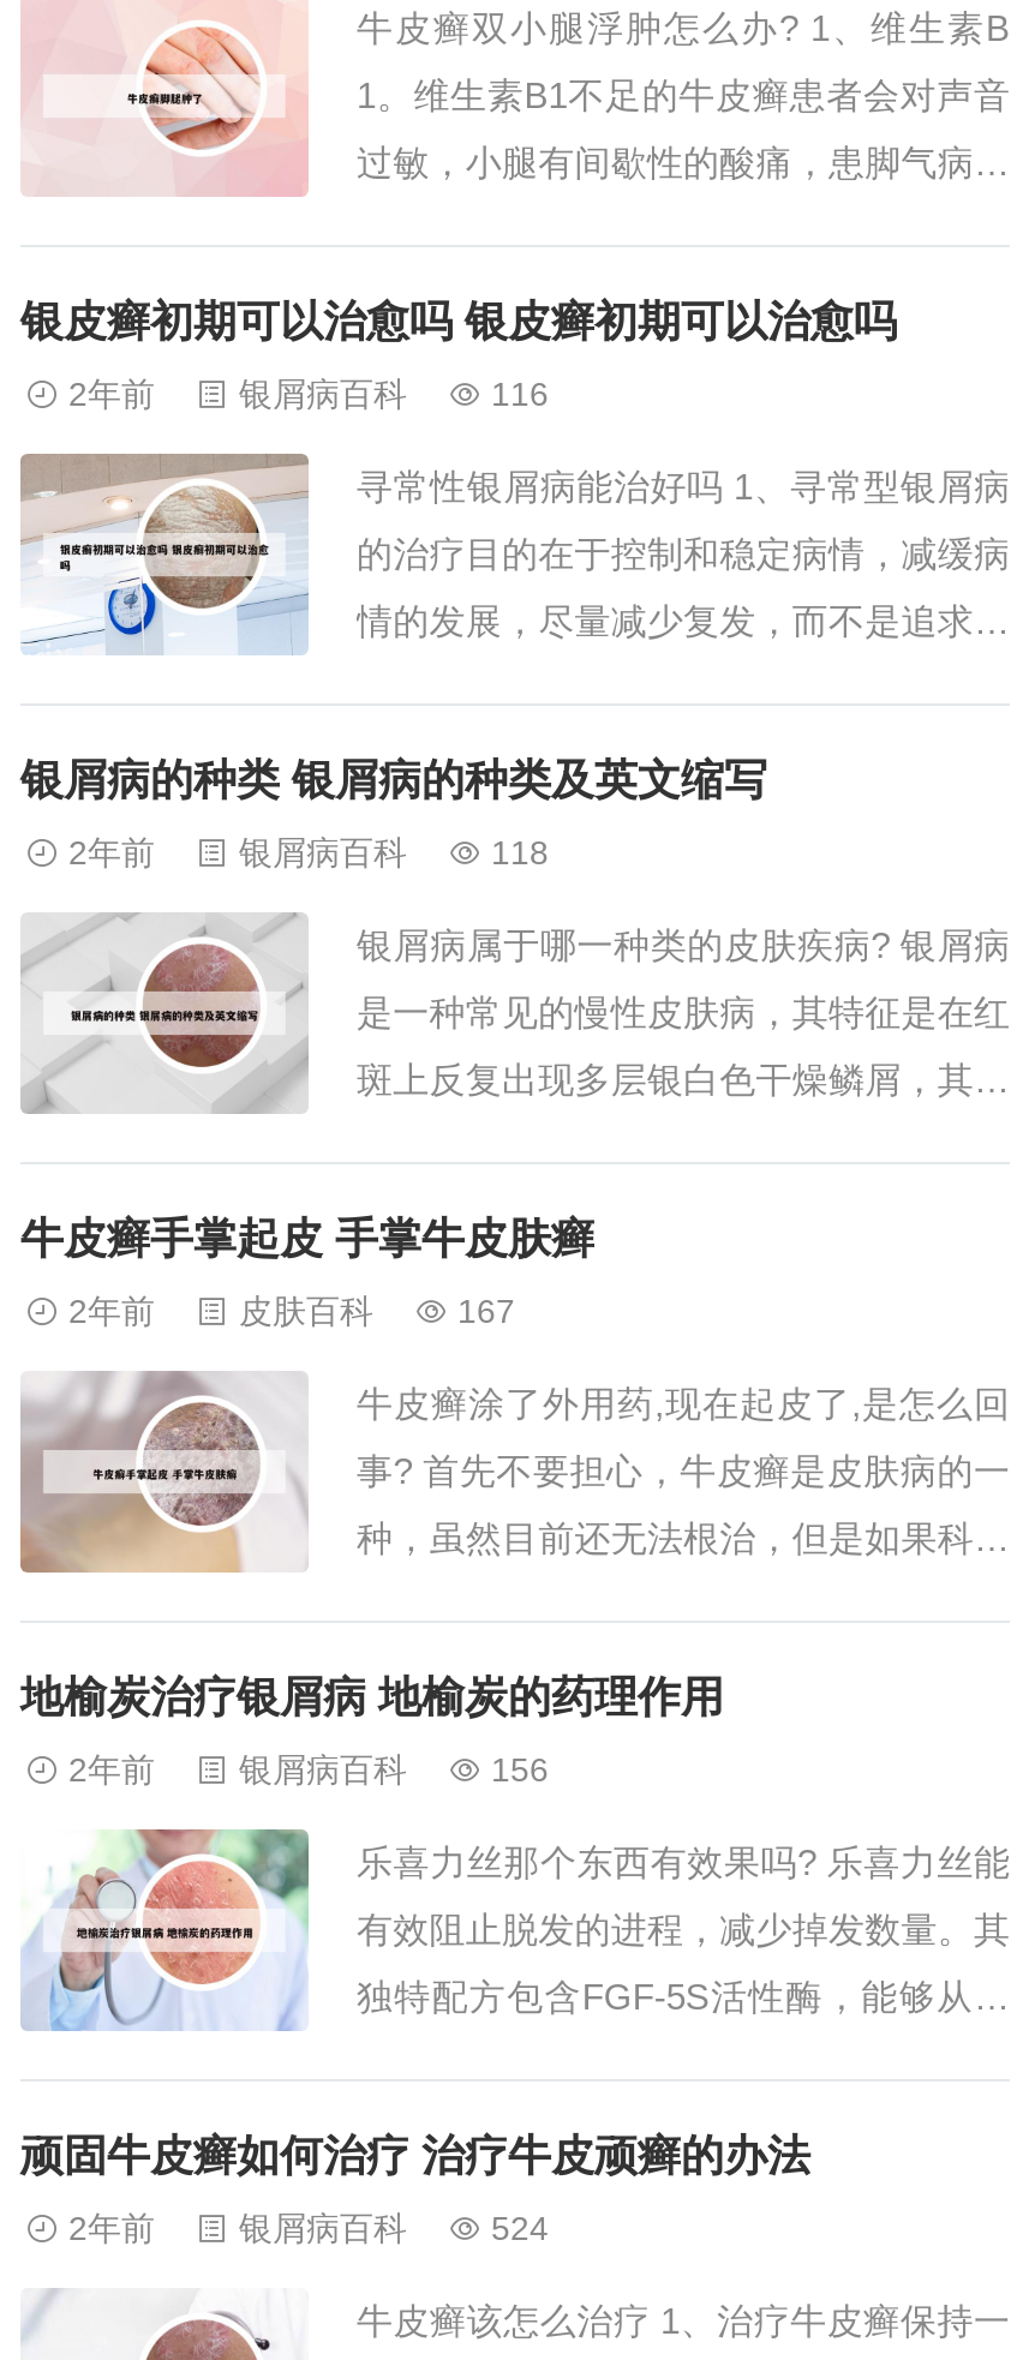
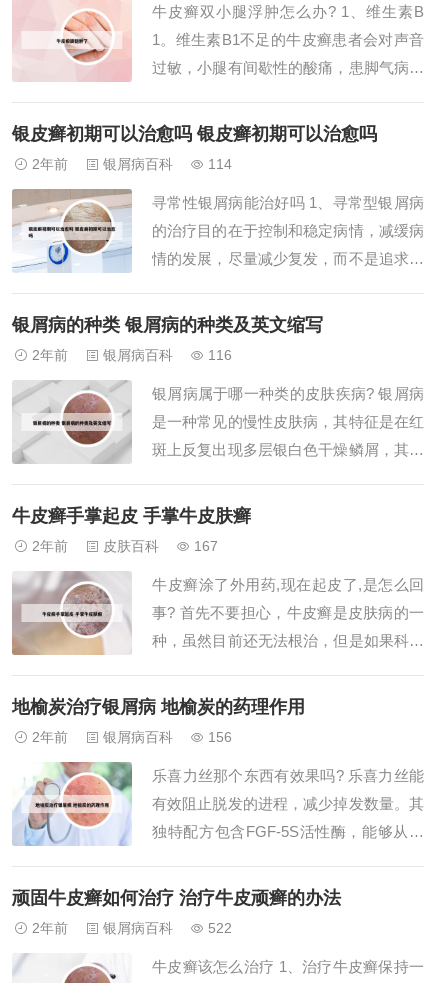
- 116
+ 114

- 118
+ 116

- 524
+ 522
